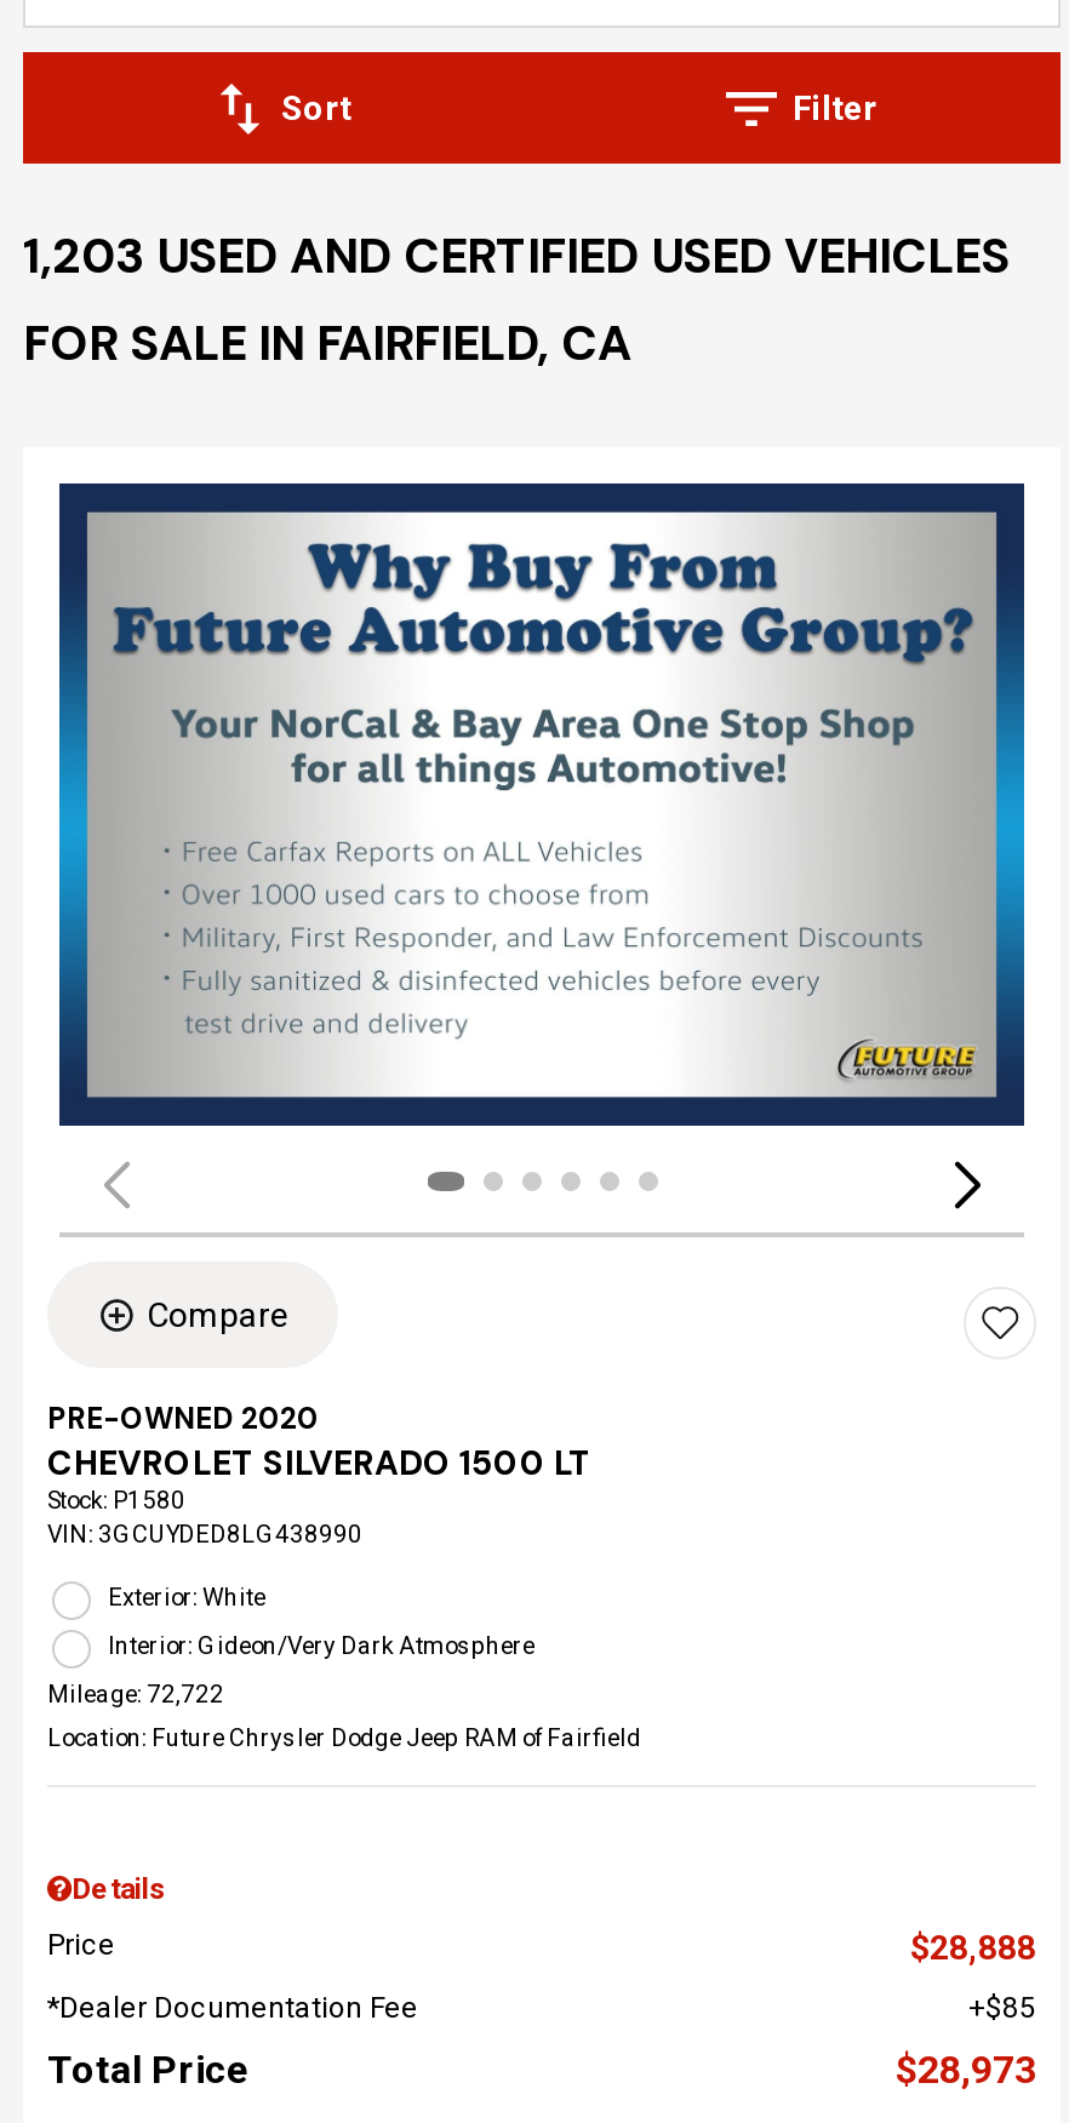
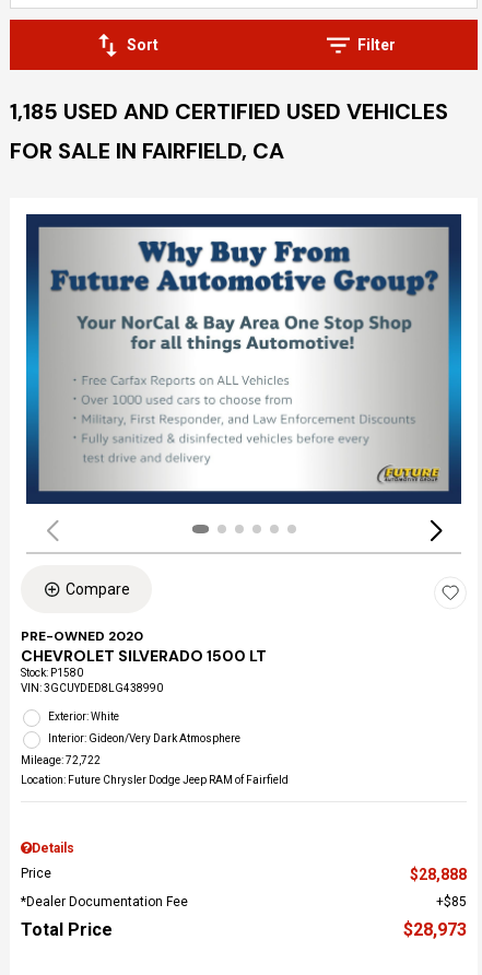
- 1,203 USED AND CERTIFIED USED VEHICLES
+ 1,185 USED AND CERTIFIED USED VEHICLES
